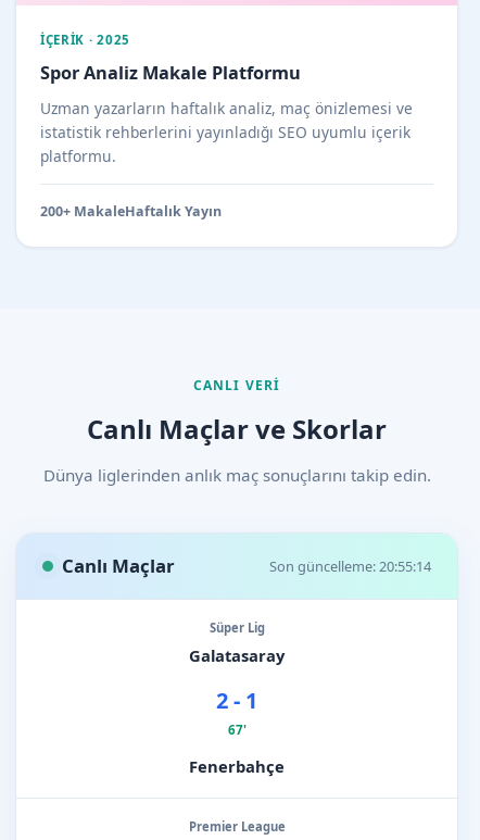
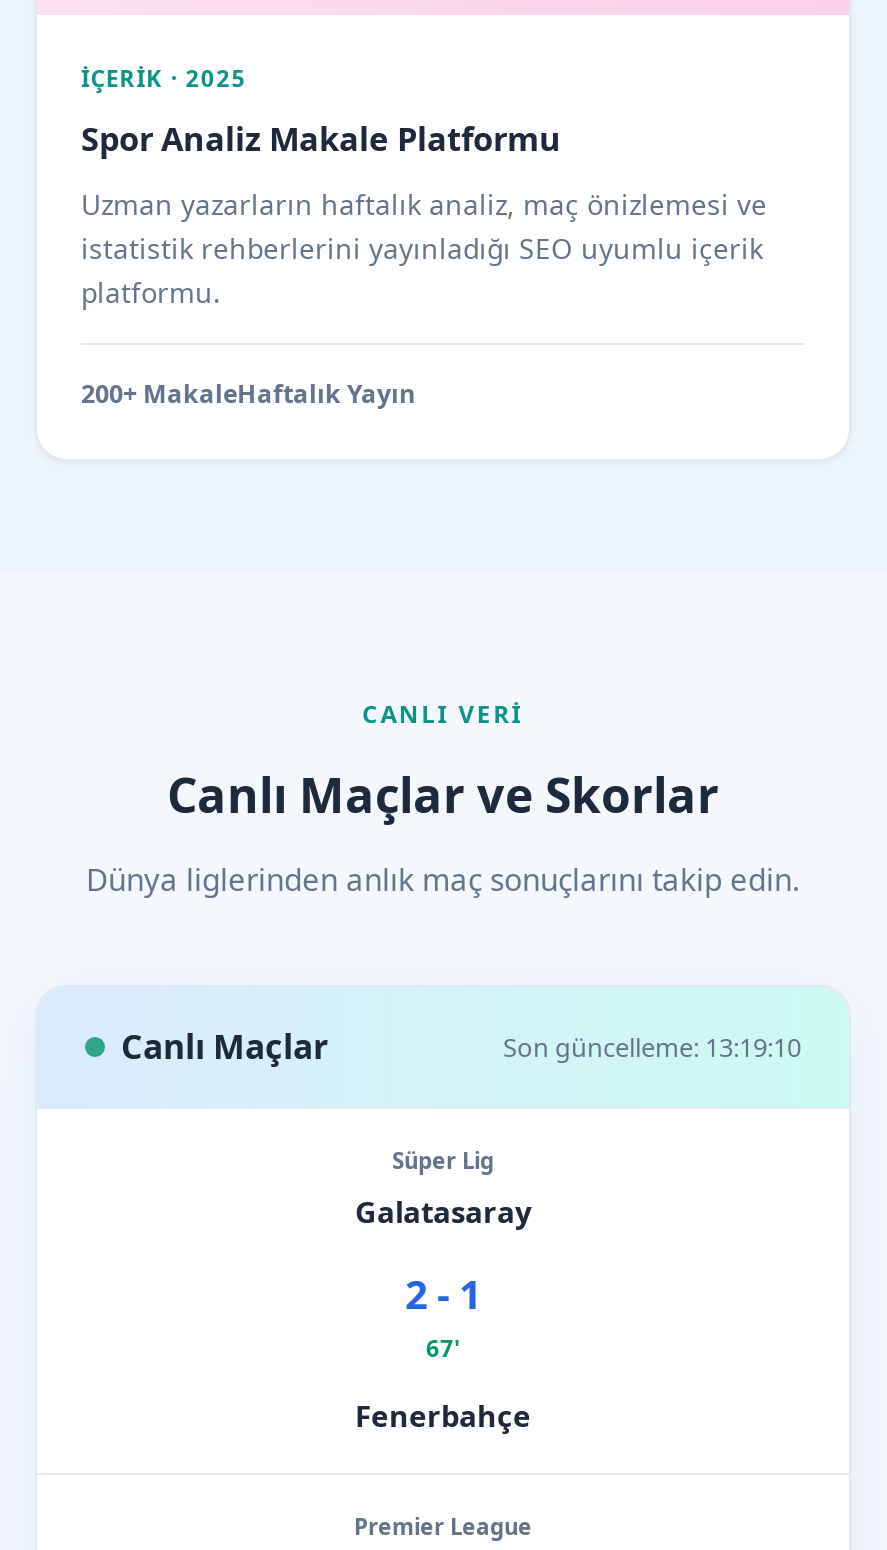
- Son güncelleme: 20:55:14
+ Son güncelleme: 13:19:10
